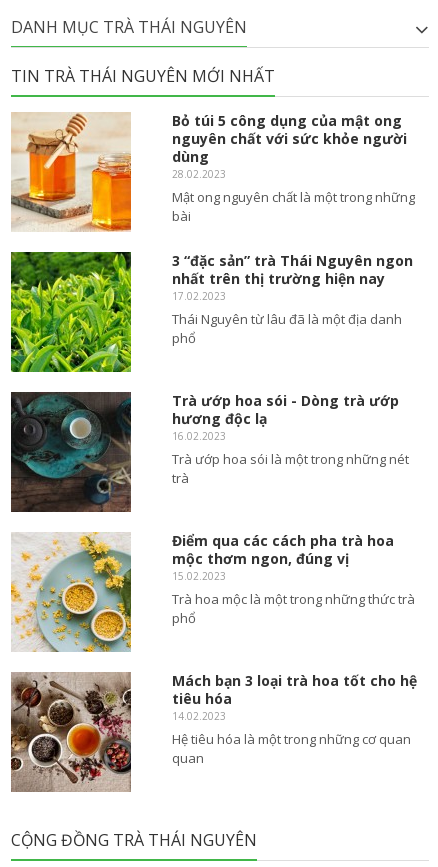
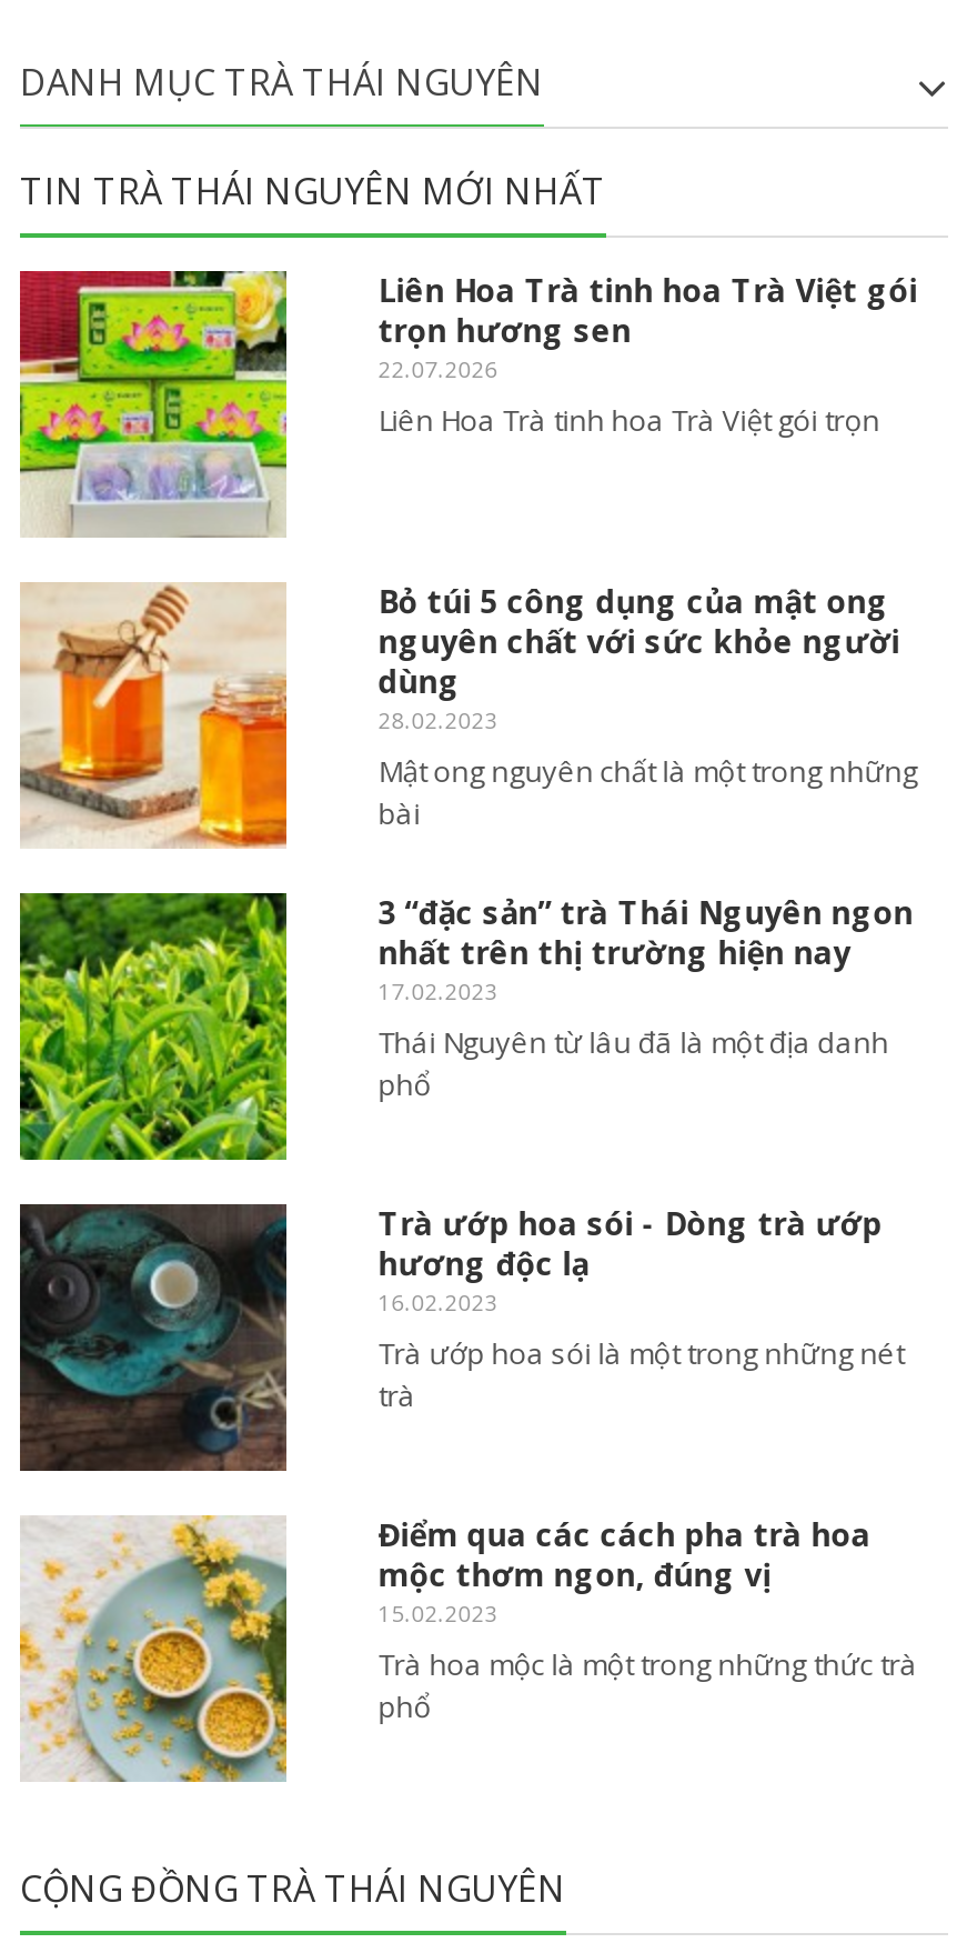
+ [image]

+ Liên Hoa Trà tinh hoa Trà Việt gói
+ trọn hương sen
+ 22.07.2026
+ Liên Hoa Trà tinh hoa Trà Việt gói trọn

moved down: [image] | Bỏ túi 5 công dụng của mật ong | nguyên chất với sức khỏe người | ... | Trà hoa mộc là một trong những thức trà | phổ

- [image]

- Mách bạn 3 loại trà hoa tốt cho hệ
- tiêu hóa
- 14.02.2023
- Hệ tiêu hóa là một trong những cơ quan
- quan
